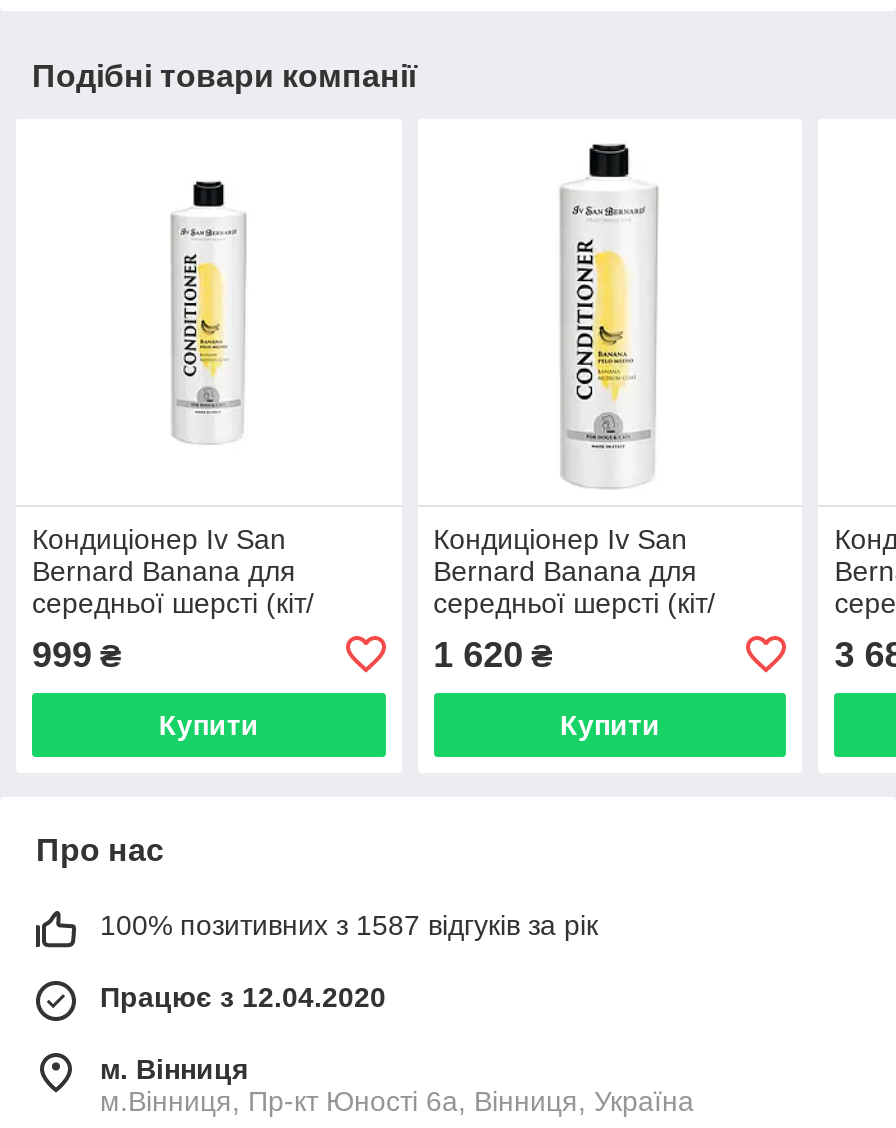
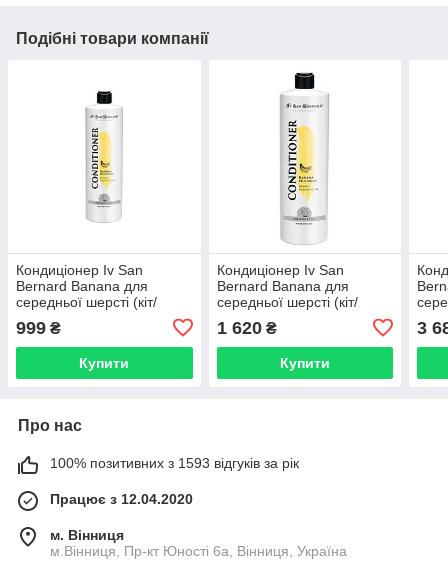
- 100% позитивних з 1587 відгуків за рік
+ 100% позитивних з 1593 відгуків за рік
